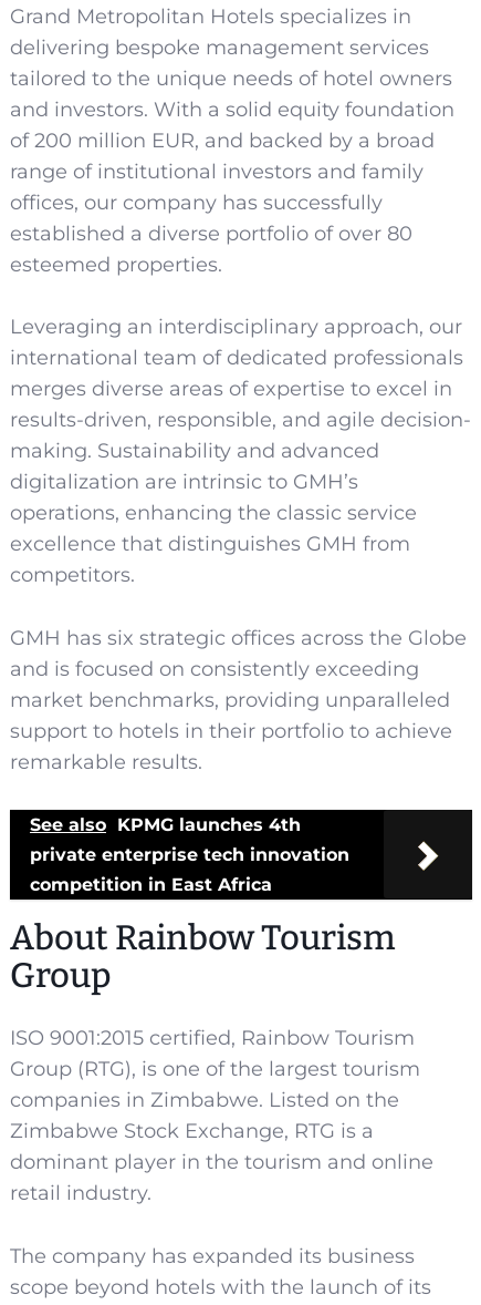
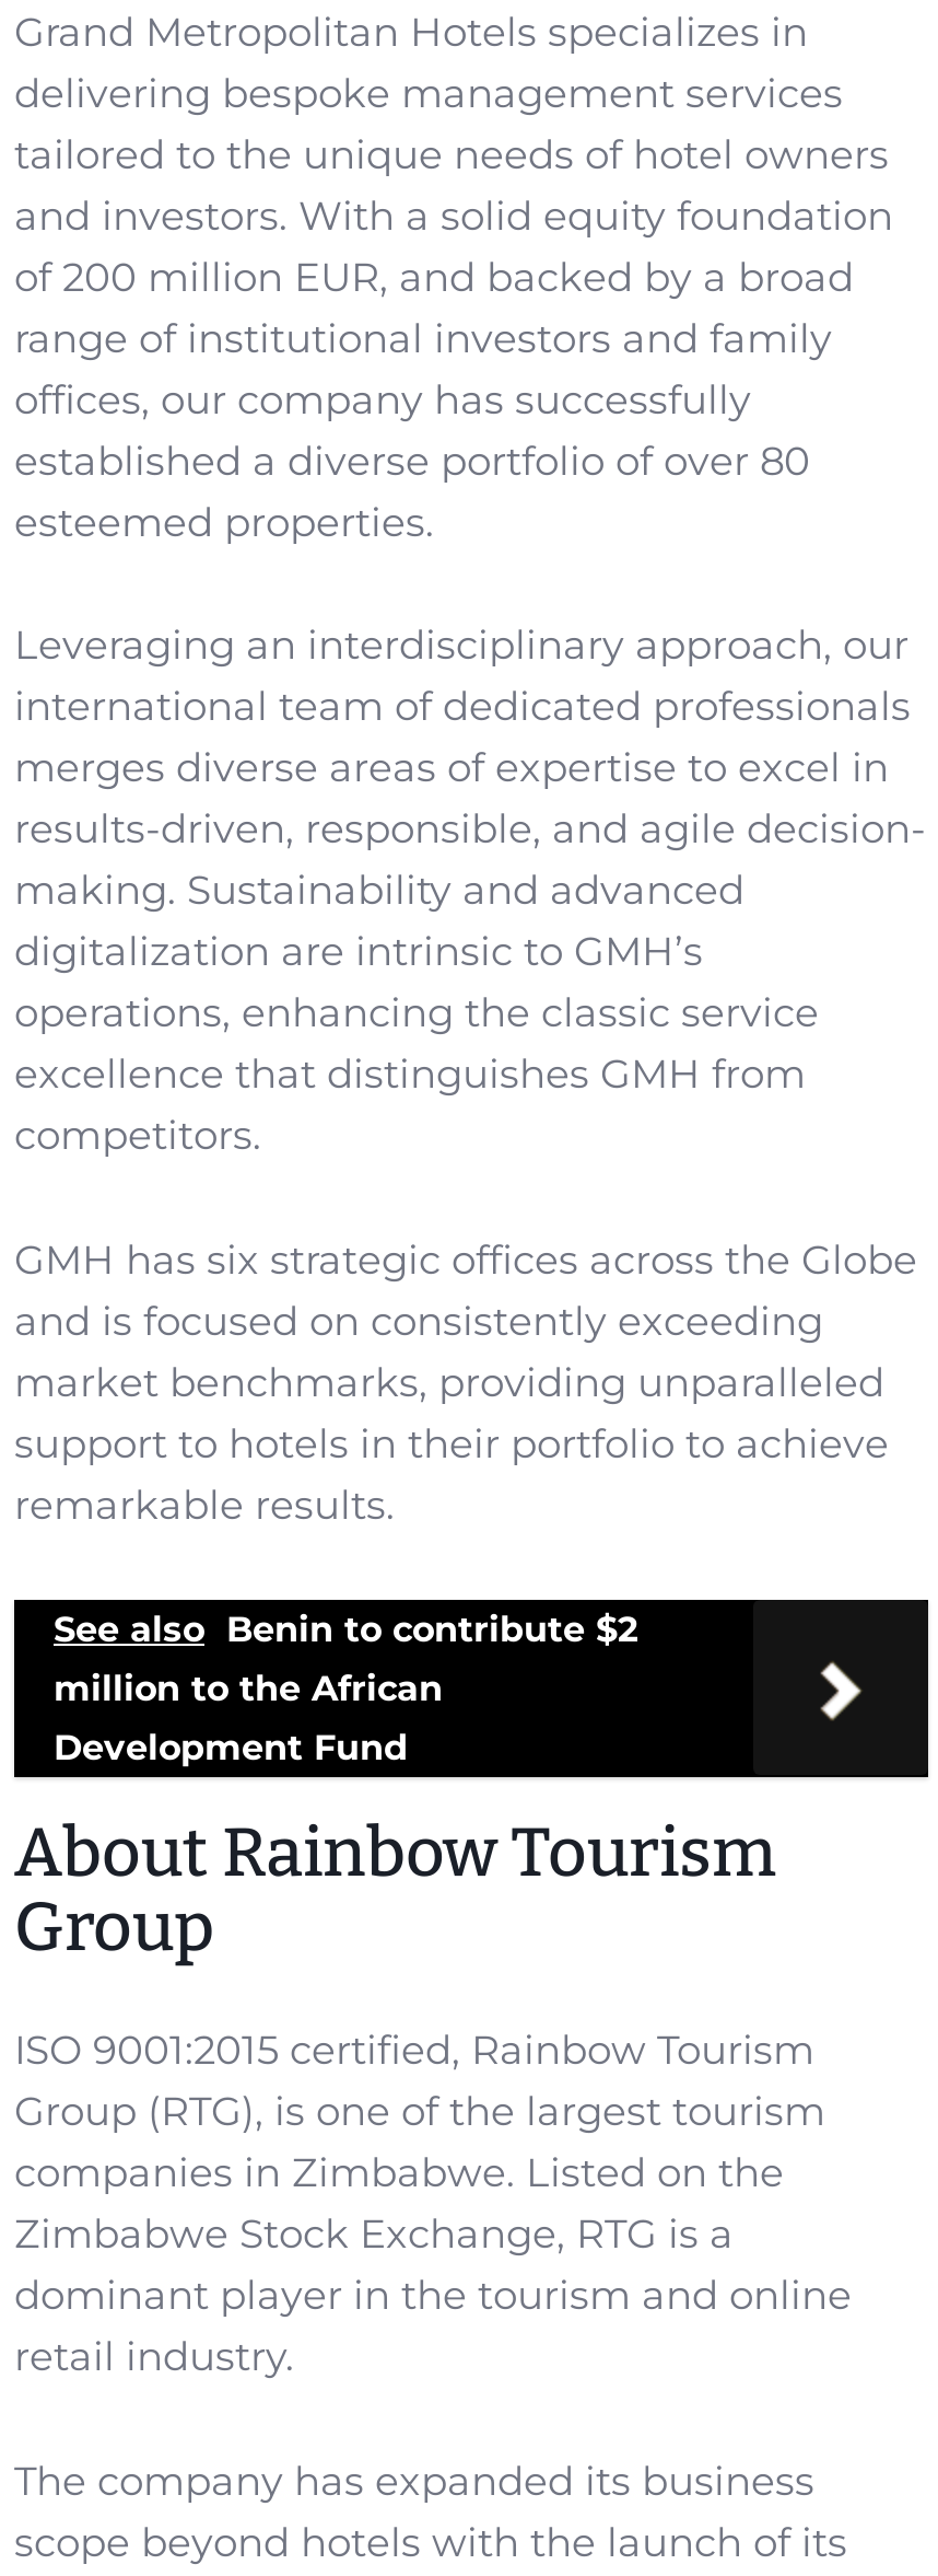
- See also KPMG launches 4th
- private enterprise tech innovation
- competition in East Africa
+ See also Benin to contribute $2
+ million to the African
+ Development Fund
